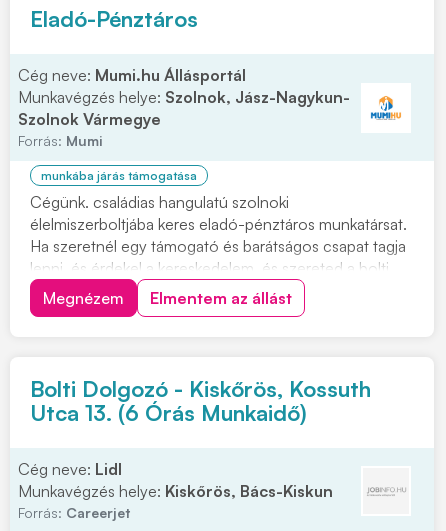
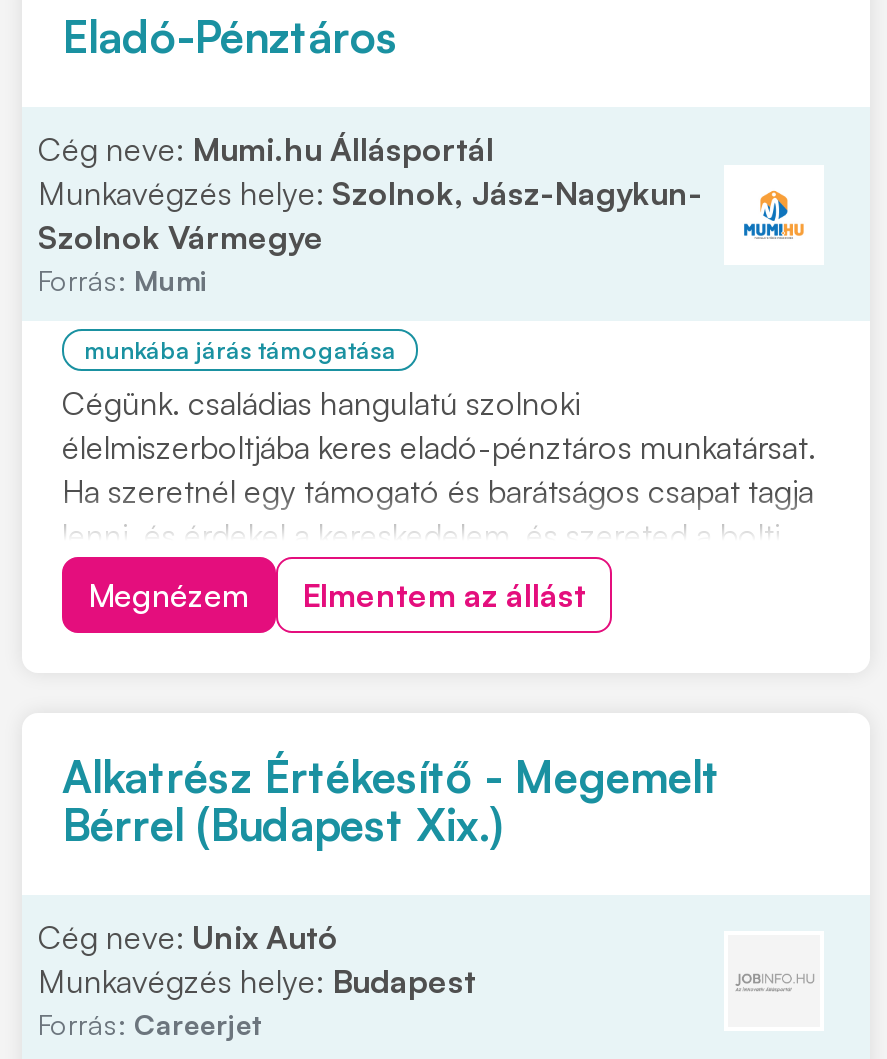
- Bolti Dolgozó - Kiskőrös, Kossuth
- Utca 13. (6 Órás Munkaidő)
+ Alkatrész Értékesítő - Megemelt
+ Bérrel (Budapest Xix.)

- Cég neve: Lidl
- Munkavégzés helye: Kiskőrös, Bács-Kiskun
+ Cég neve: Unix Autó
+ Munkavégzés helye: Budapest
